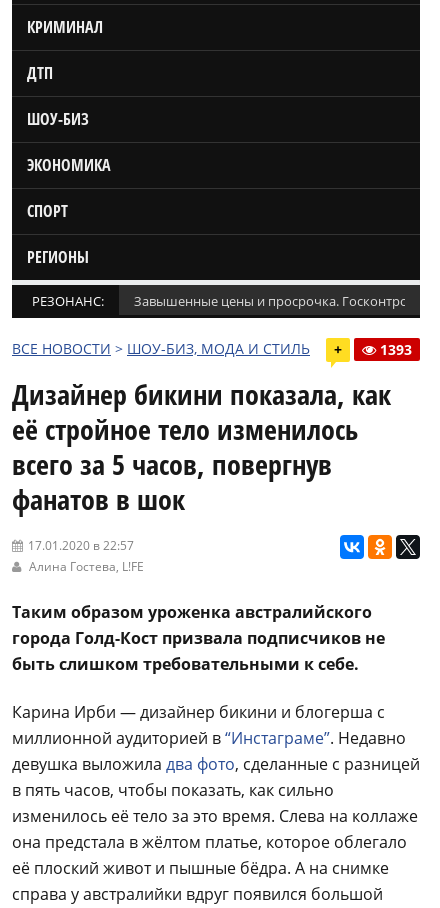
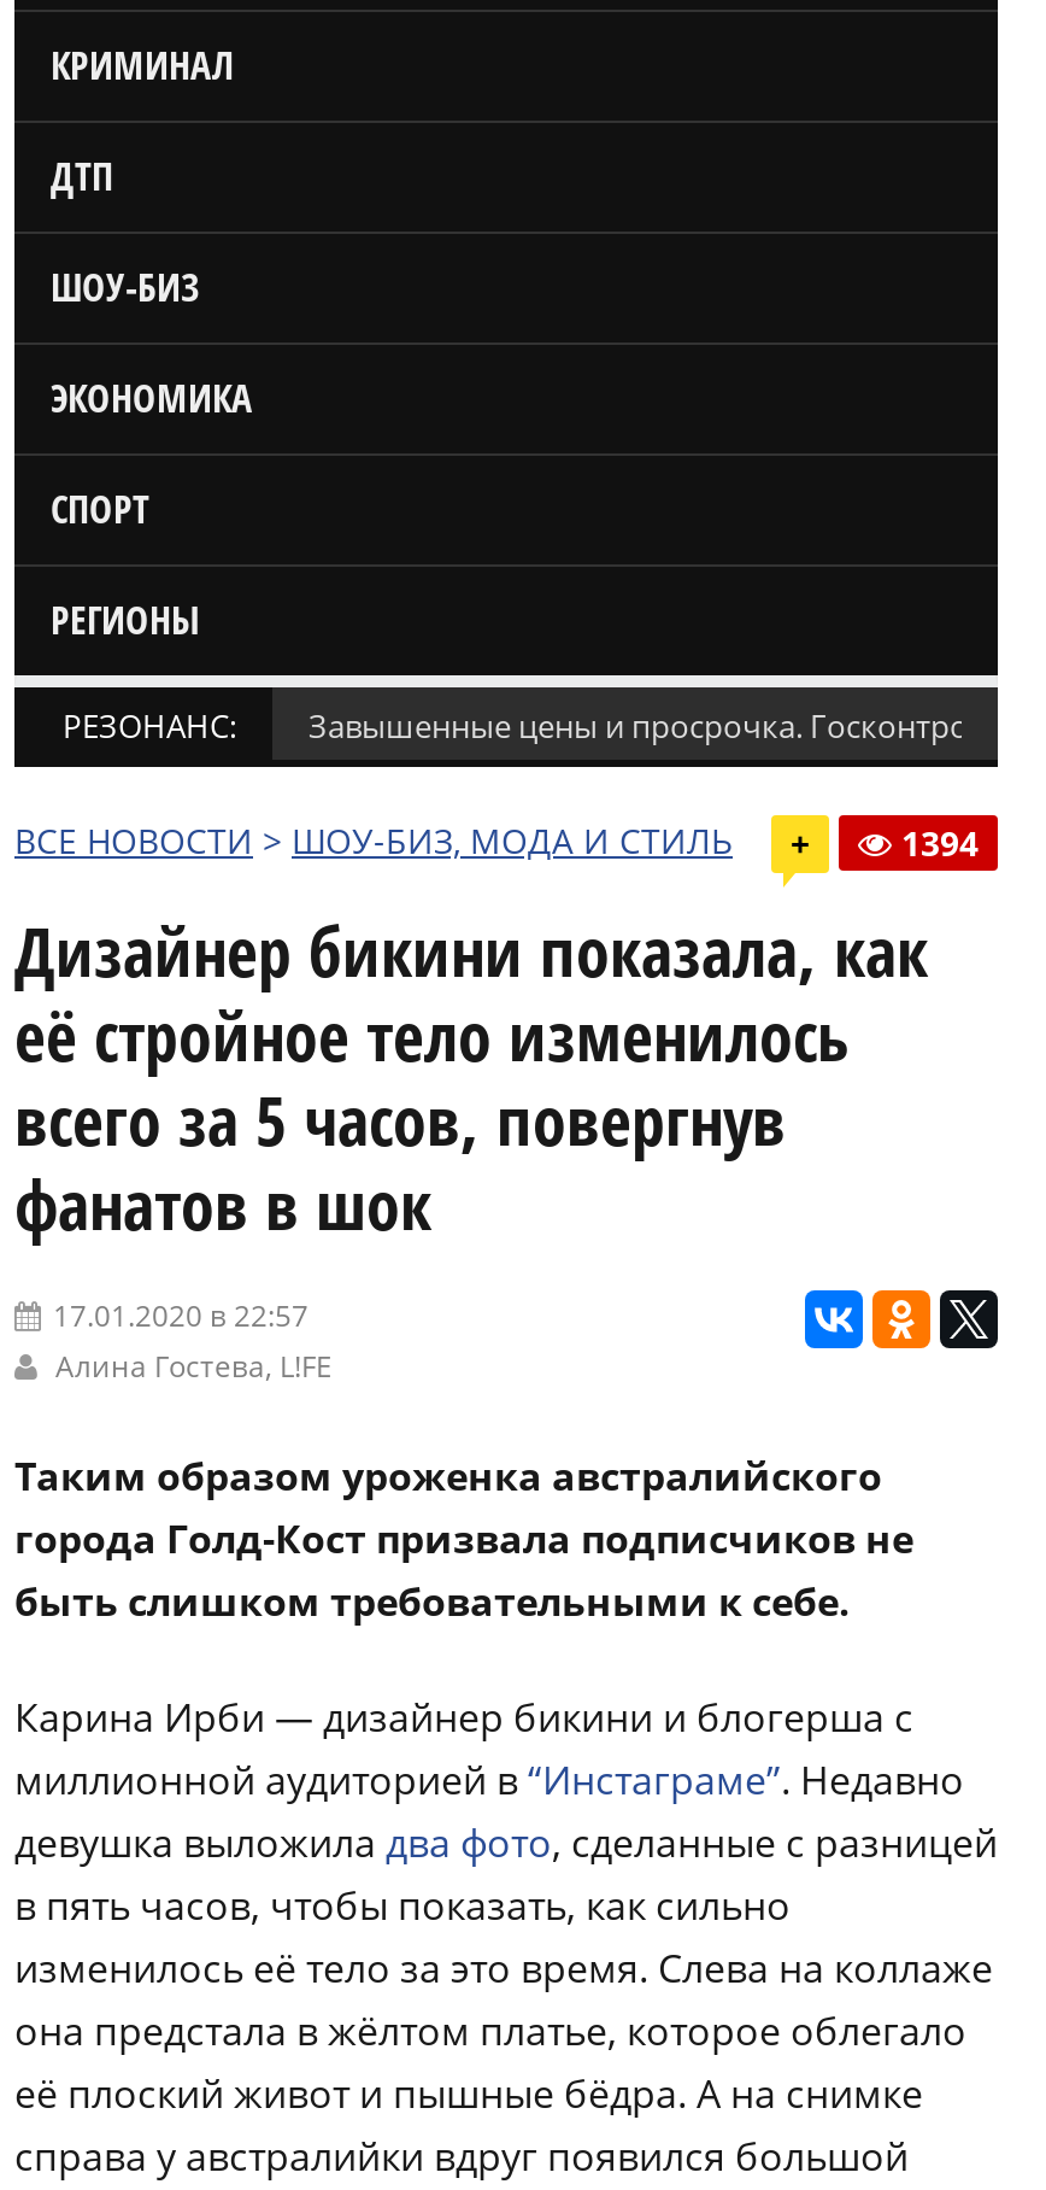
- 1393
+ 1394
